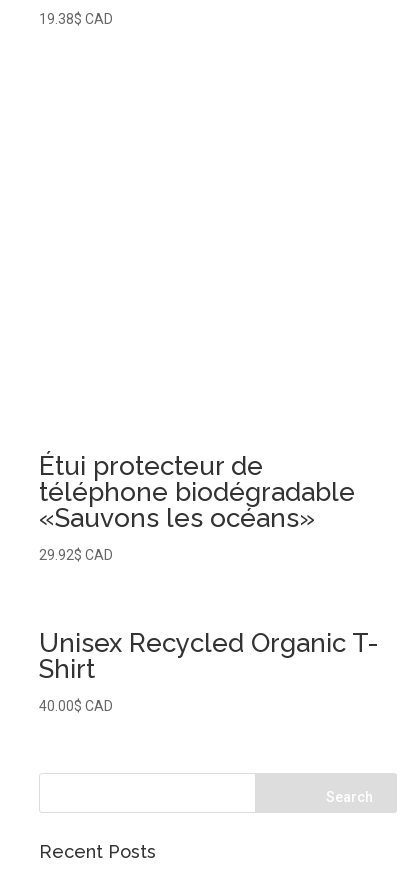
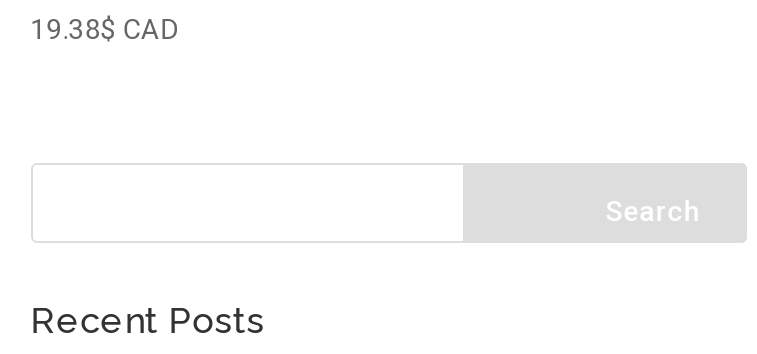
- Étui protecteur de
- téléphone biodégradable
- «Sauvons les océans»
- 29.92$ CAD
- Unisex Recycled Organic T-
- Shirt
- 40.00$ CAD
